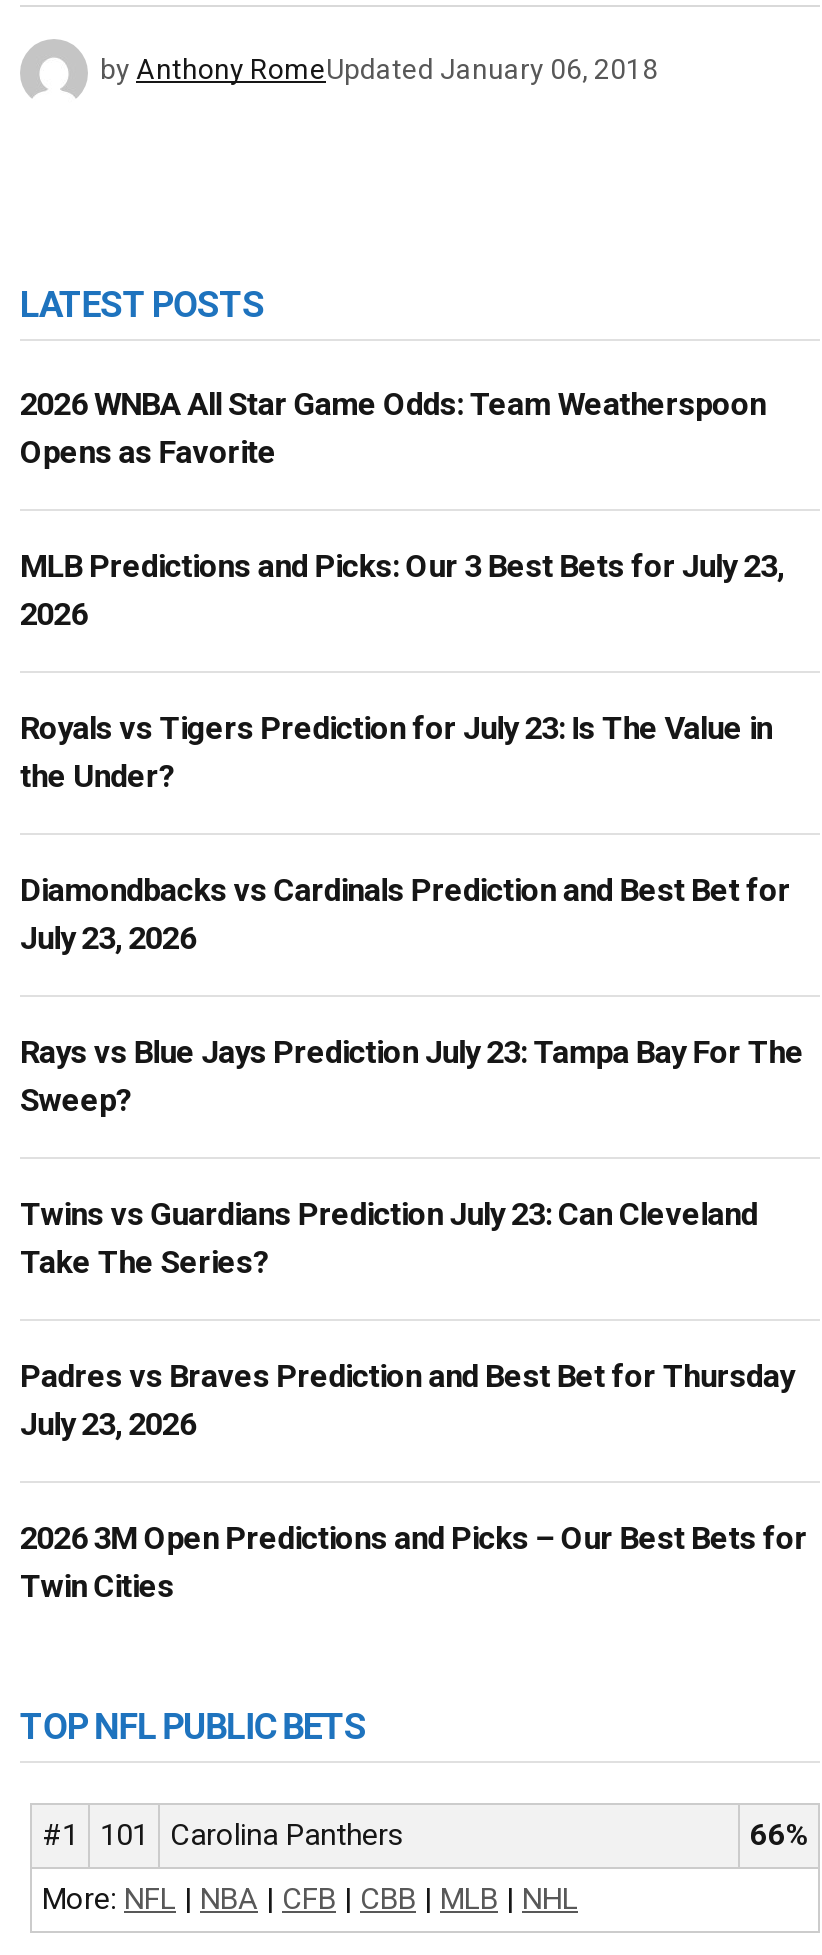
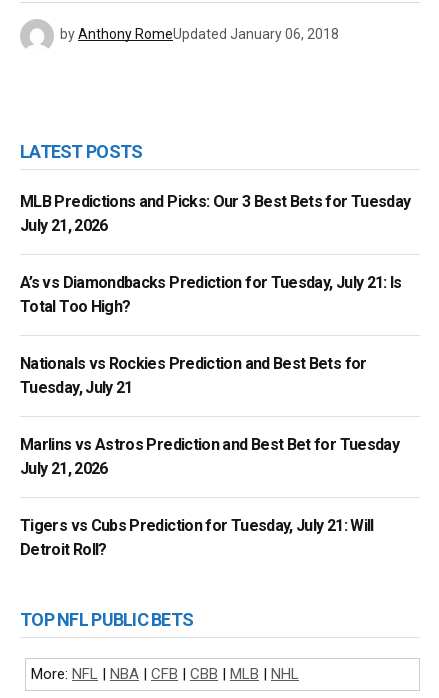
- 2026 WNBA All Star Game Odds: Team Weatherspoon
- Opens as Favorite
- MLB Predictions and Picks: Our 3 Best Bets for July 23,
- 2026
- Royals vs Tigers Prediction for July 23: Is The Value in
- the Under?
- Diamondbacks vs Cardinals Prediction and Best Bet for
- July 23, 2026
- Rays vs Blue Jays Prediction July 23: Tampa Bay For The
- Sweep?
- Twins vs Guardians Prediction July 23: Can Cleveland
- Take The Series?
- Padres vs Braves Prediction and Best Bet for Thursday
- July 23, 2026
- 2026 3M Open Predictions and Picks – Our Best Bets for
- Twin Cities
+ MLB Predictions and Picks: Our 3 Best Bets for Tuesday
+ July 21, 2026
+ A’s vs Diamondbacks Prediction for Tuesday, July 21: Is
+ Total Too High?
+ Nationals vs Rockies Prediction and Best Bets for
+ Tuesday, July 21
+ Marlins vs Astros Prediction and Best Bet for Tuesday
+ July 21, 2026
+ Tigers vs Cubs Prediction for Tuesday, July 21: Will
+ Detroit Roll?

- #1
- 101
- Carolina Panthers
- 66%
